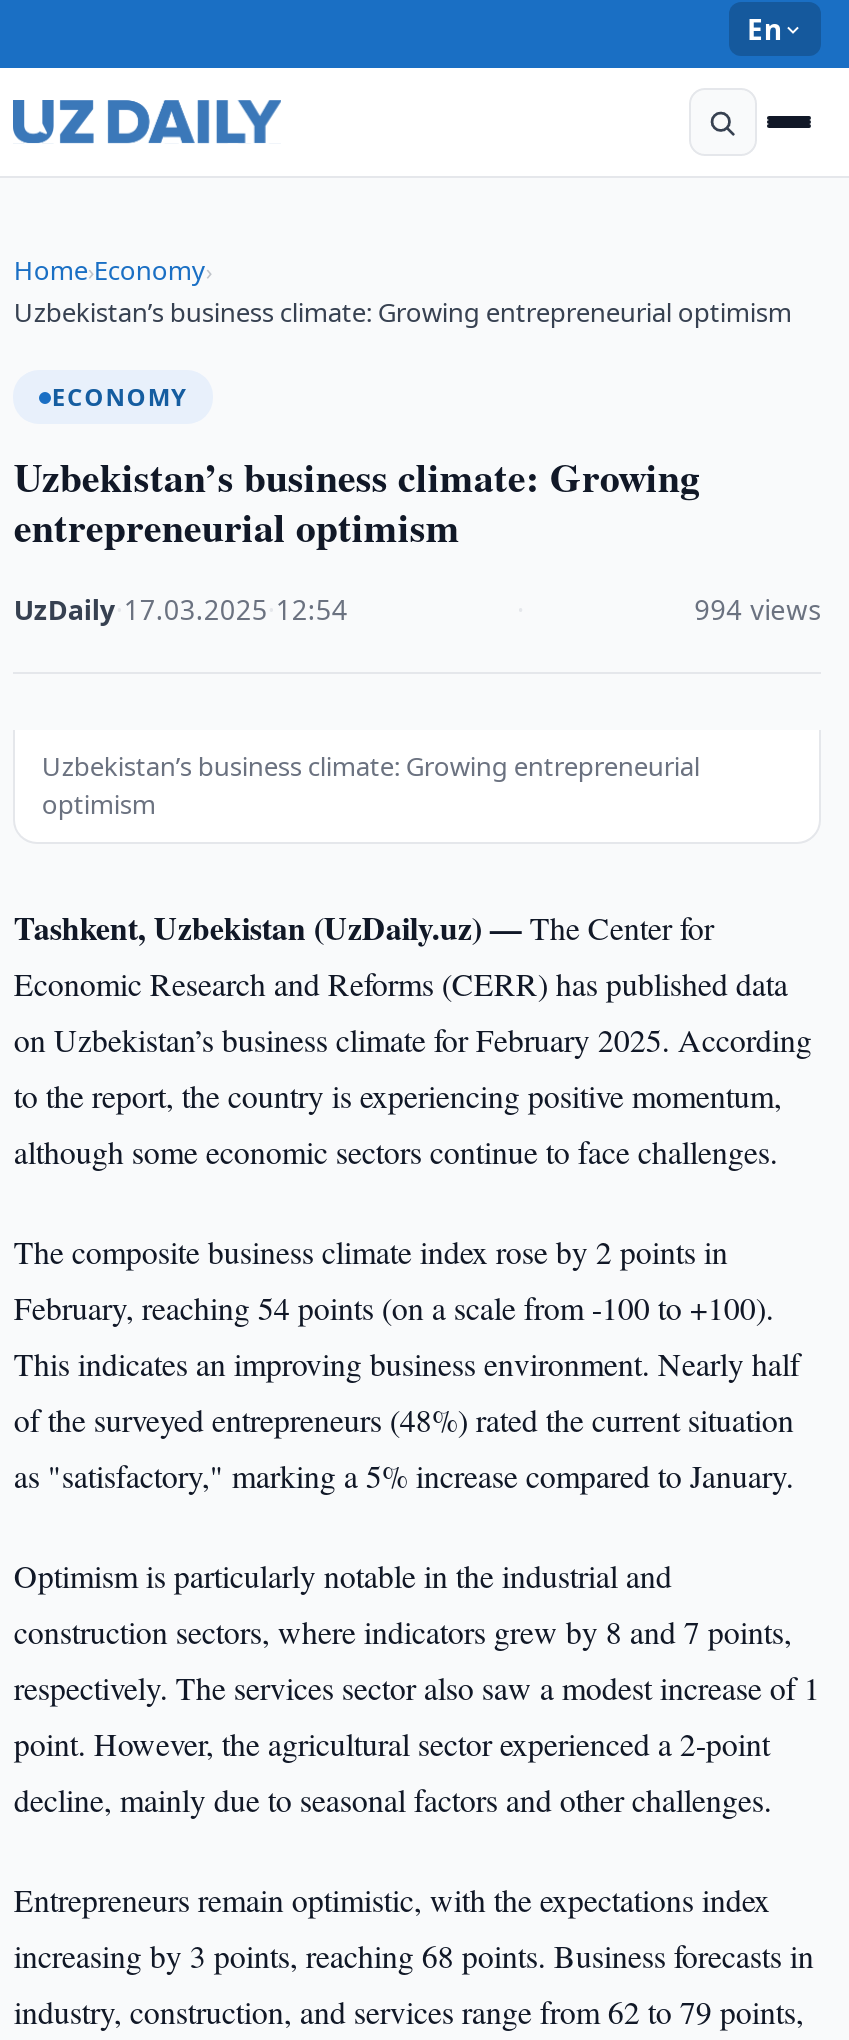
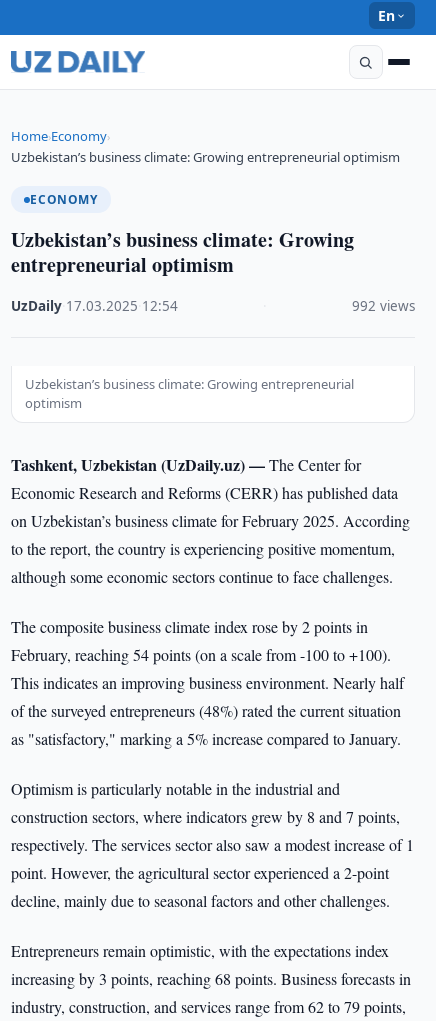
- 994 views
+ 992 views
